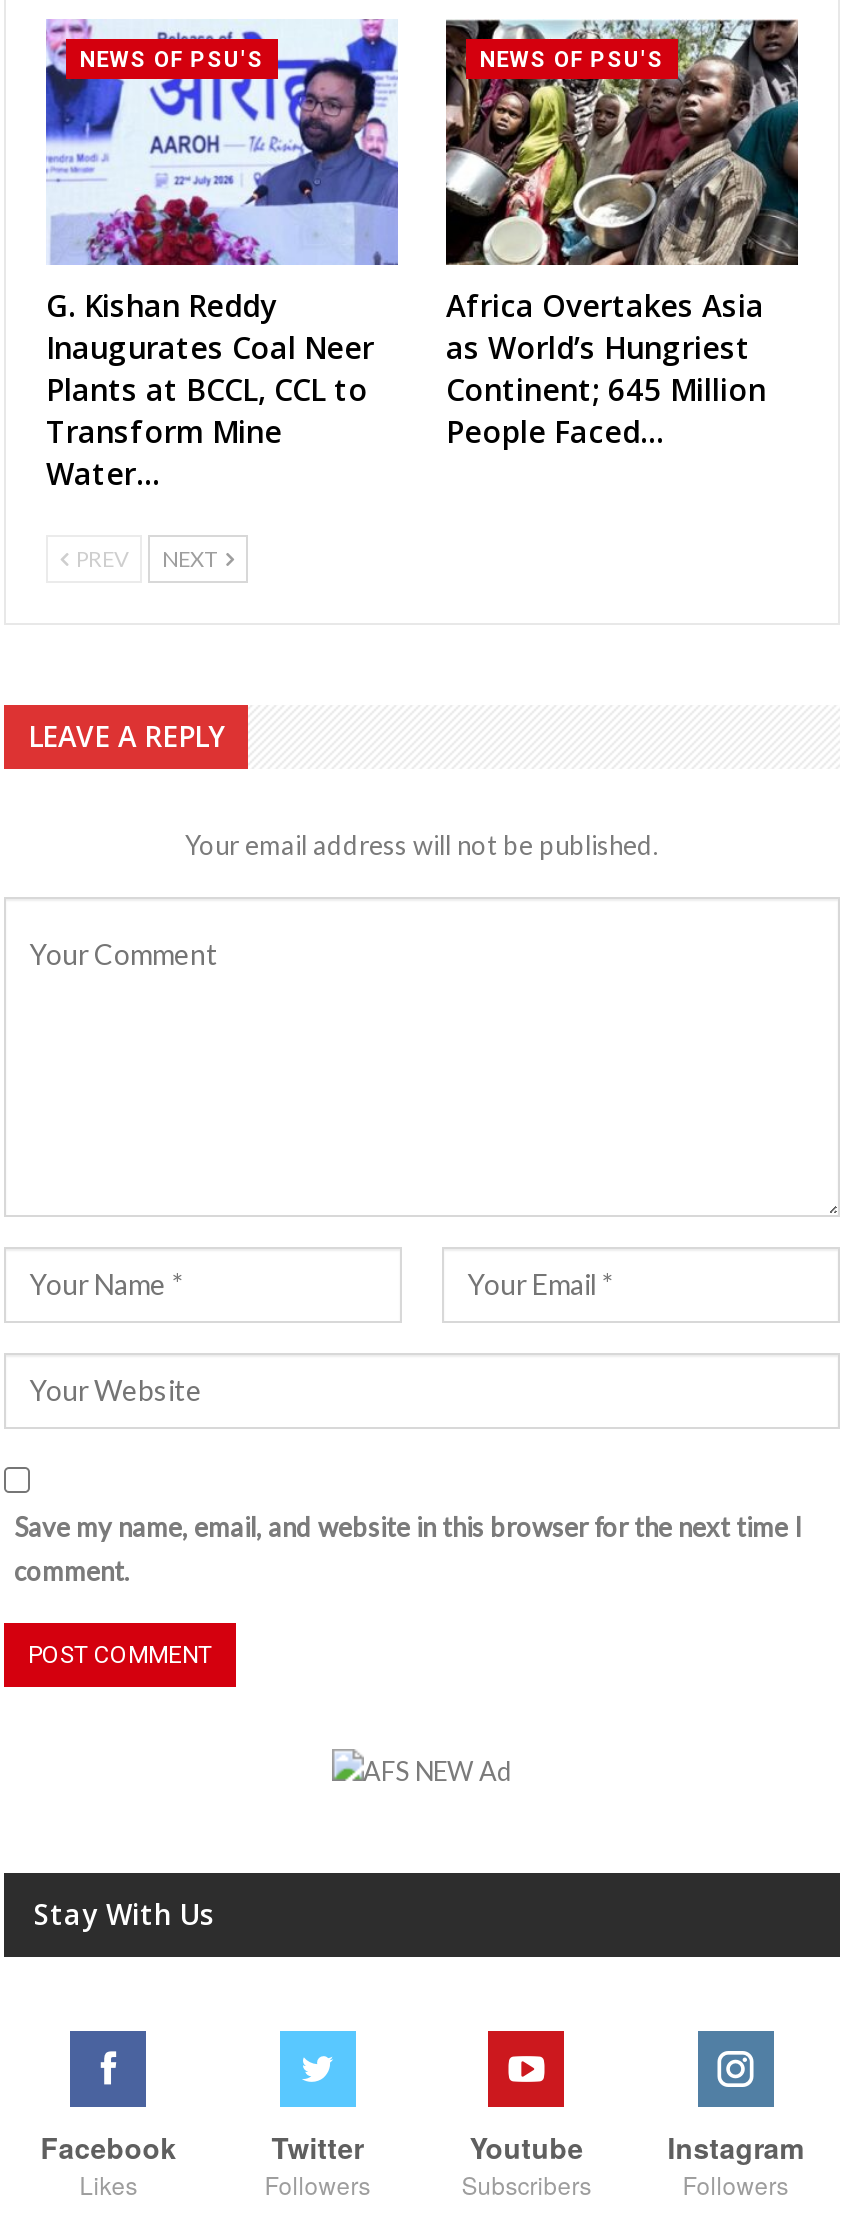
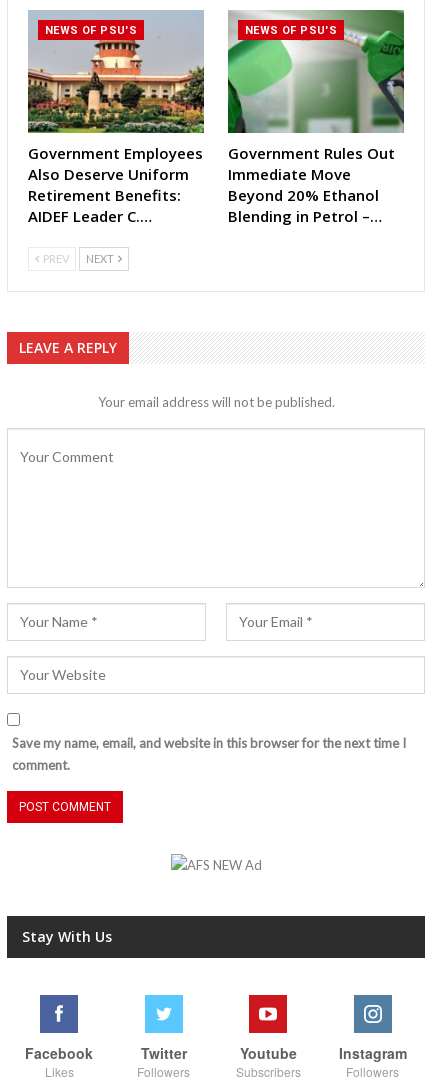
- [image]
- G. Kishan Reddy
- Inaugurates Coal Neer
- Plants at BCCL, CCL to
- Transform Mine
- Water…
+ [image]
+ Government Employees
+ Also Deserve Uniform
+ Retirement Benefits:
+ AIDEF Leader C.…

- [image]
- Africa Overtakes Asia
- as World’s Hungriest
- Continent; 645 Million
- People Faced…
+ [image]
+ Government Rules Out
+ Immediate Move
+ Beyond 20% Ethanol
+ Blending in Petrol –…
